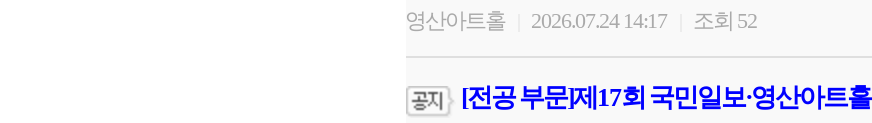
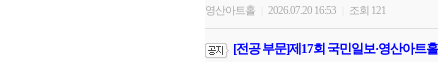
- 2026.07.24 14:17
+ 2026.07.20 16:53

- 조회 52
+ 조회 121
